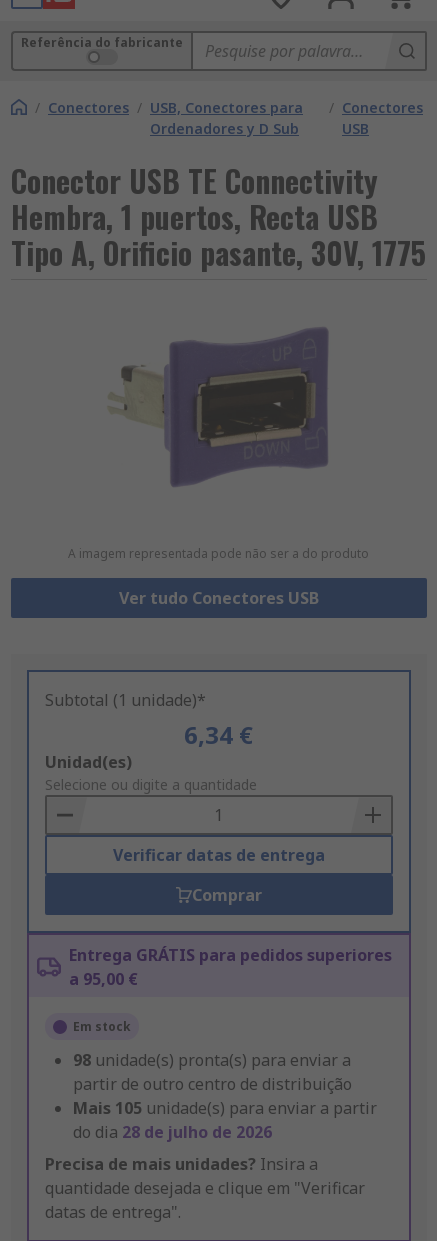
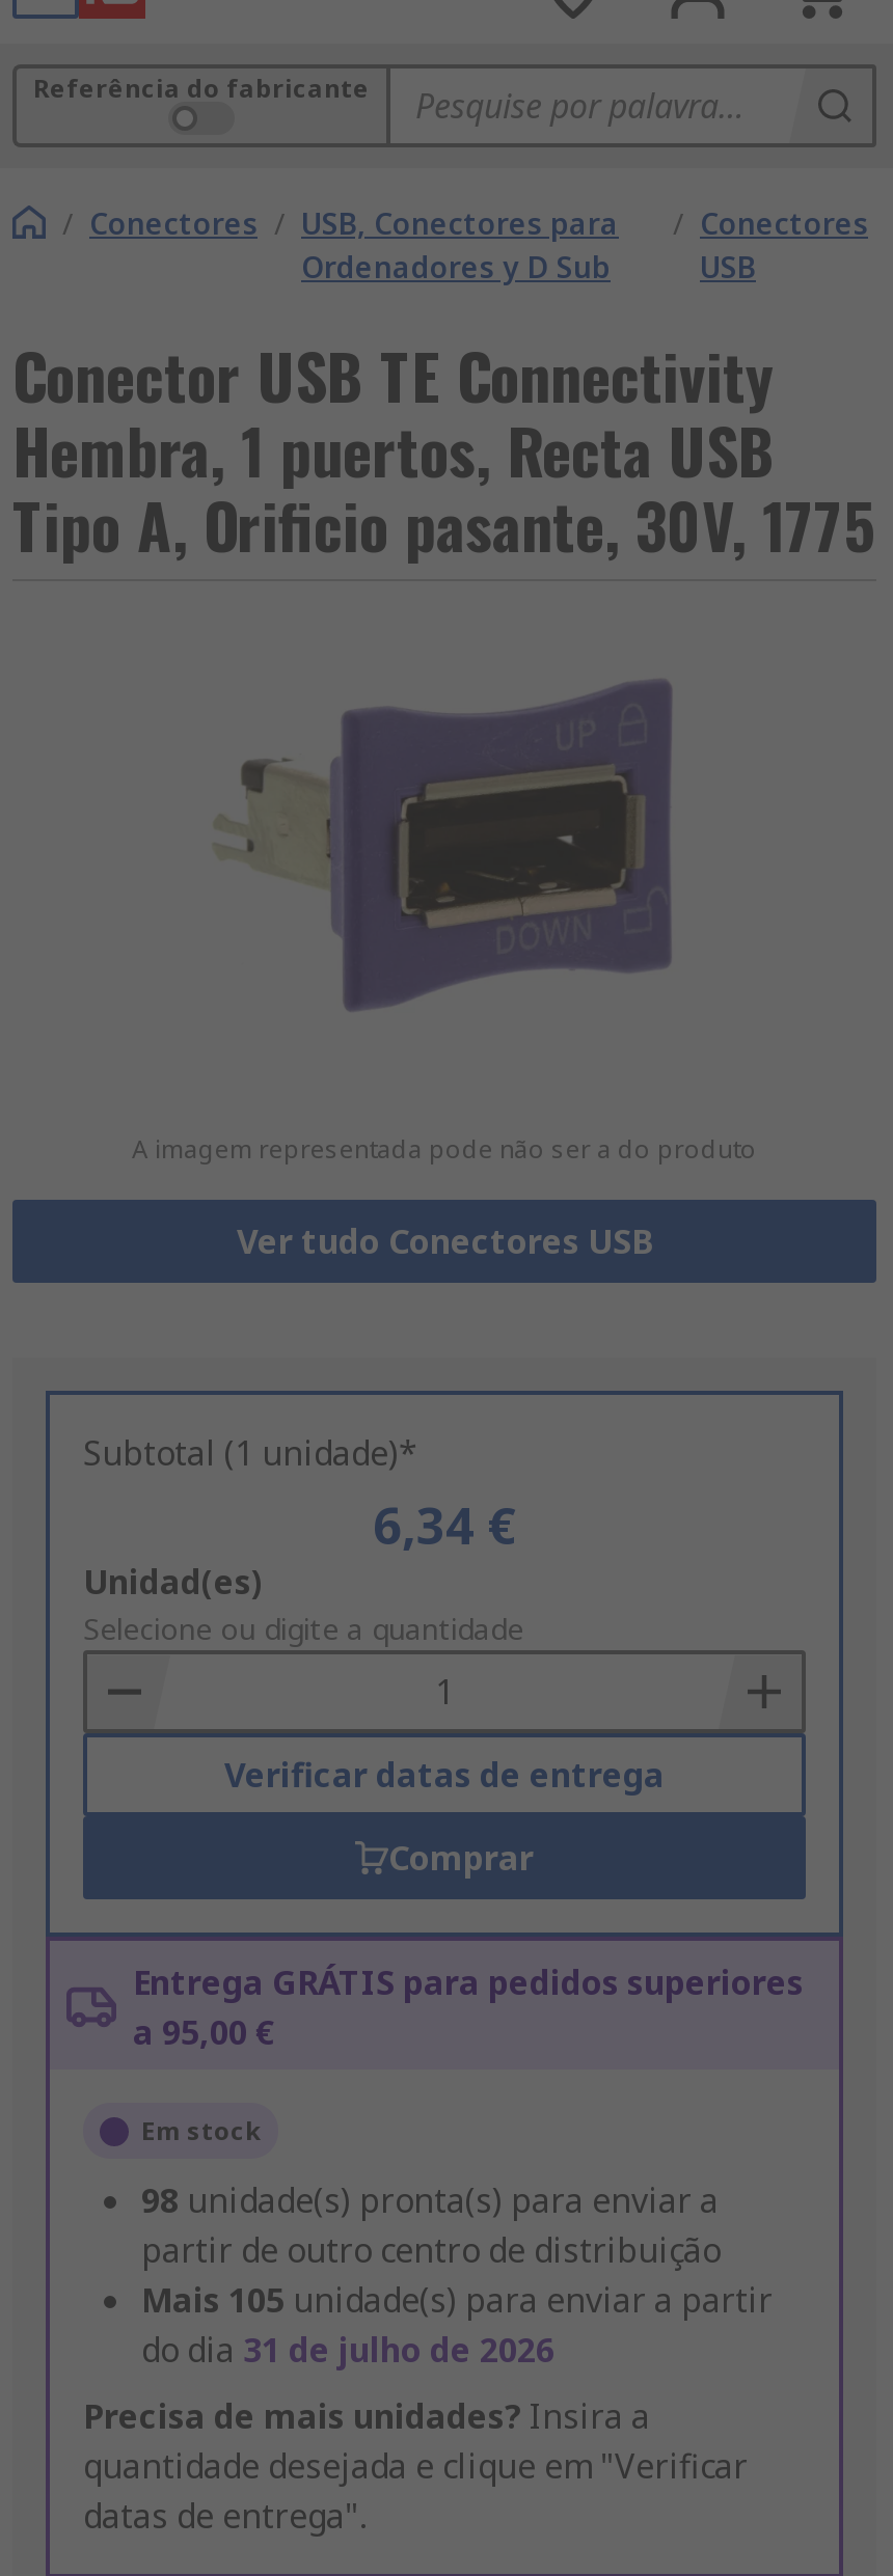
- do dia 28 de julho de 2026
+ do dia 31 de julho de 2026
